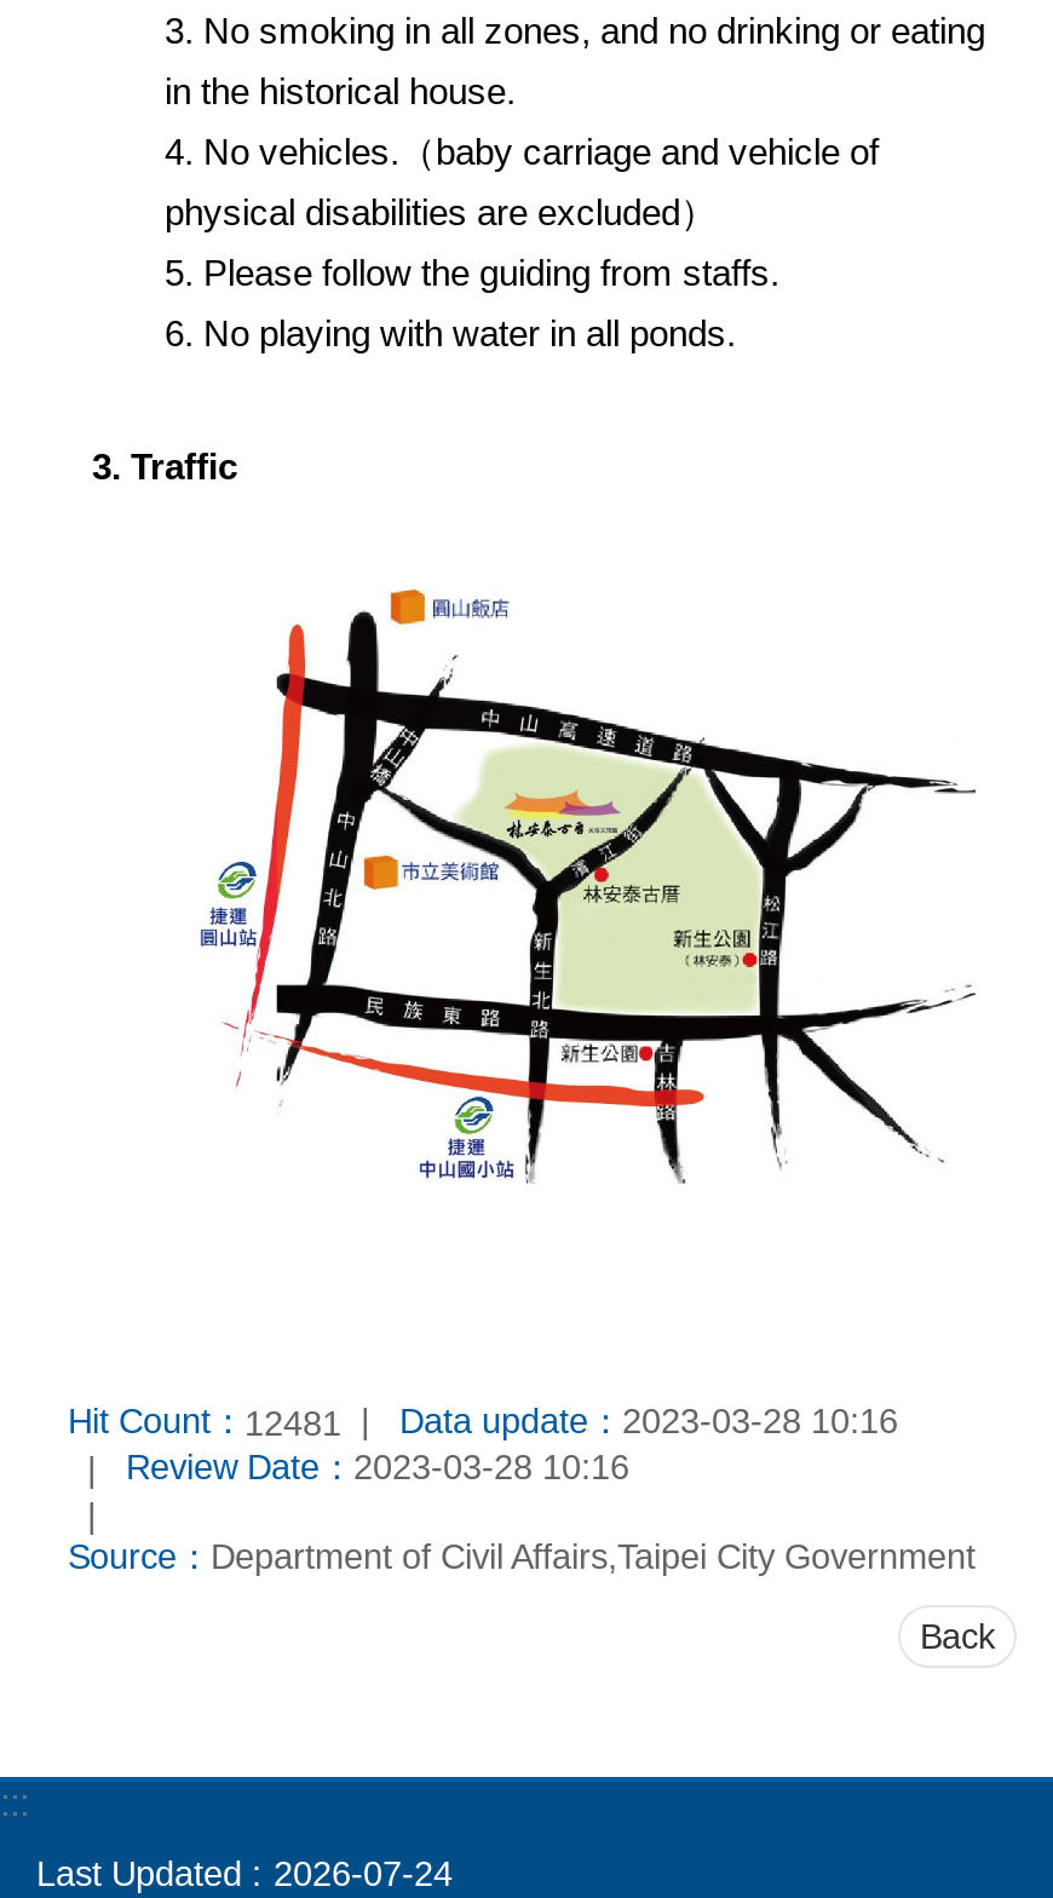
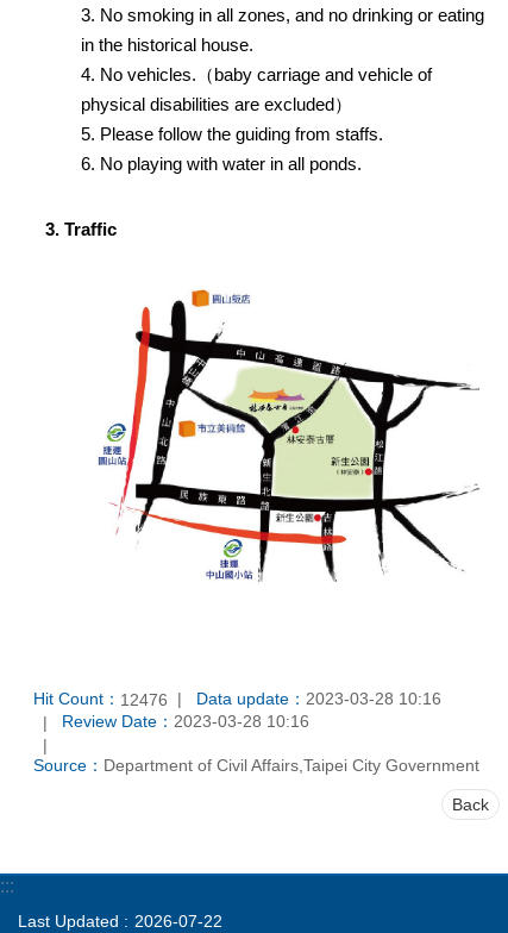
- Hit Count：12481 Data update：2023-03-28 10:16
+ Hit Count：12476 Data update：2023-03-28 10:16

- Last Updated 2026-07-24
+ Last Updated 2026-07-22
